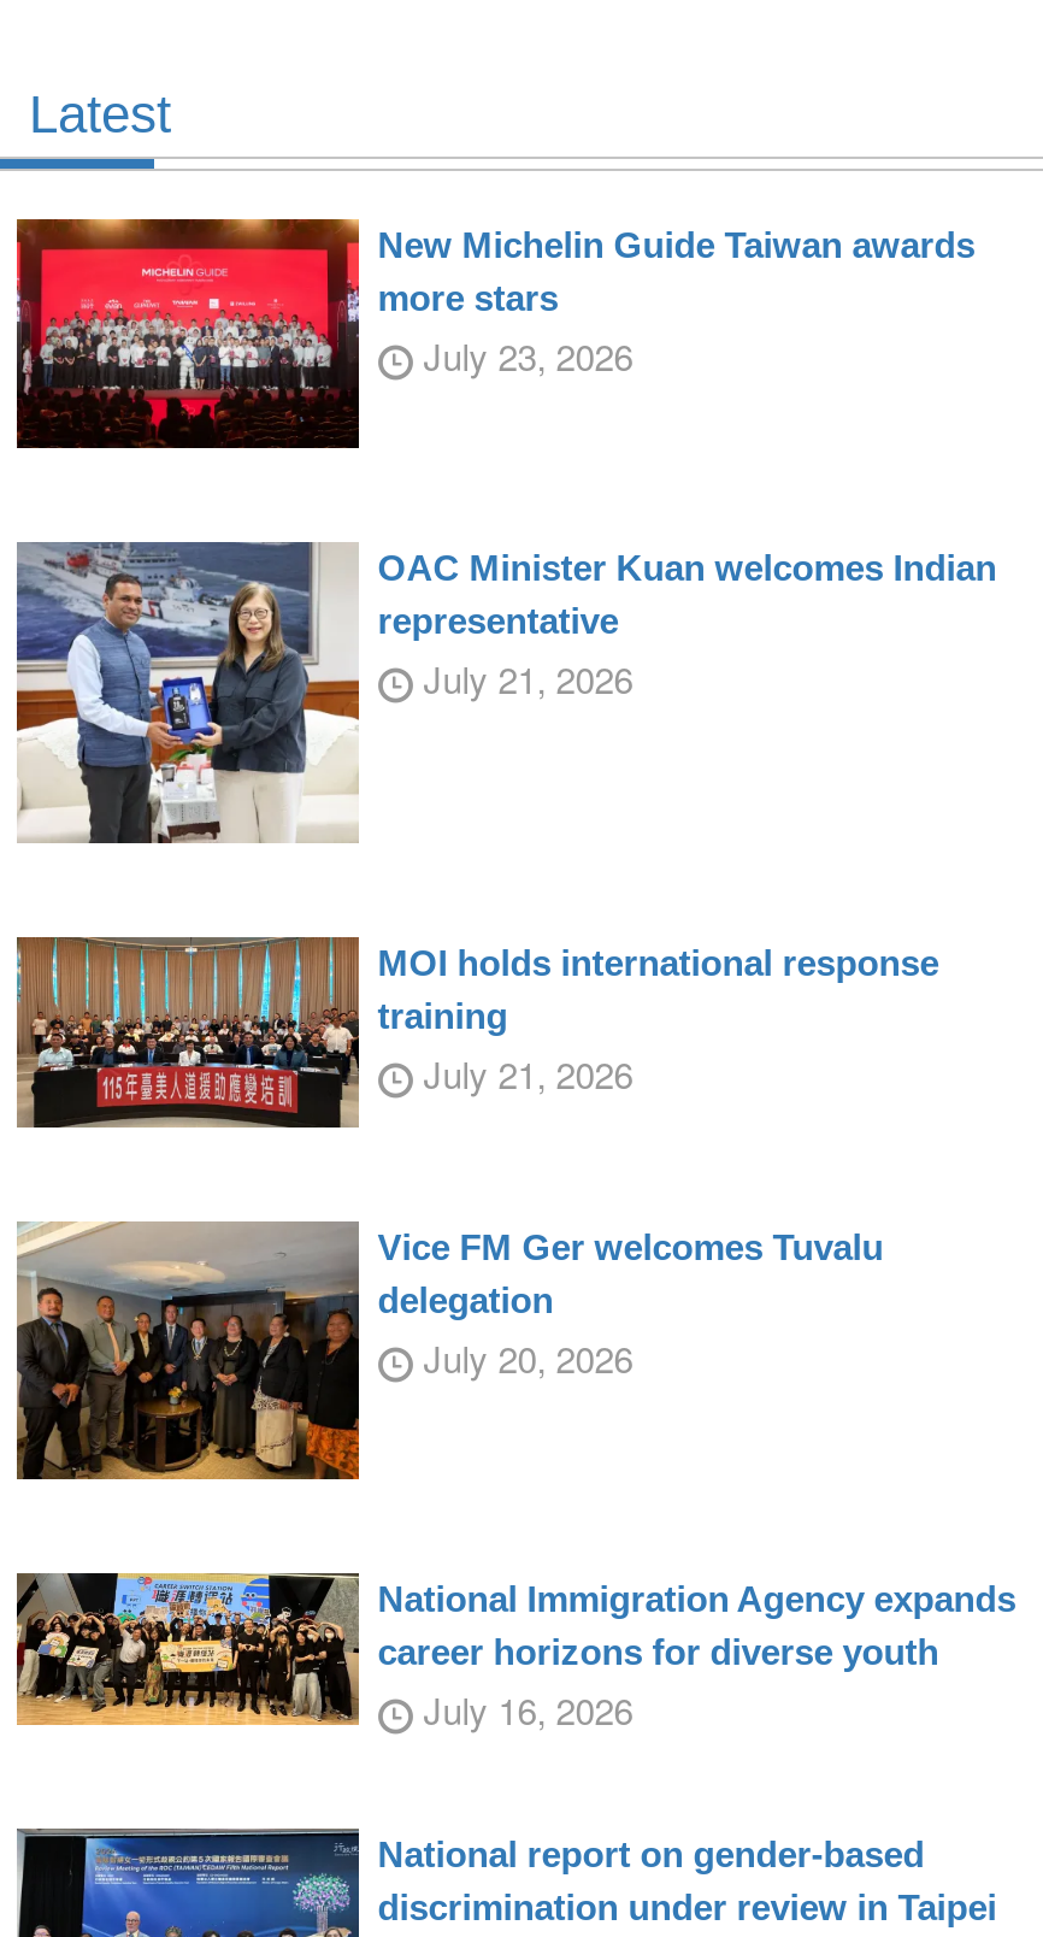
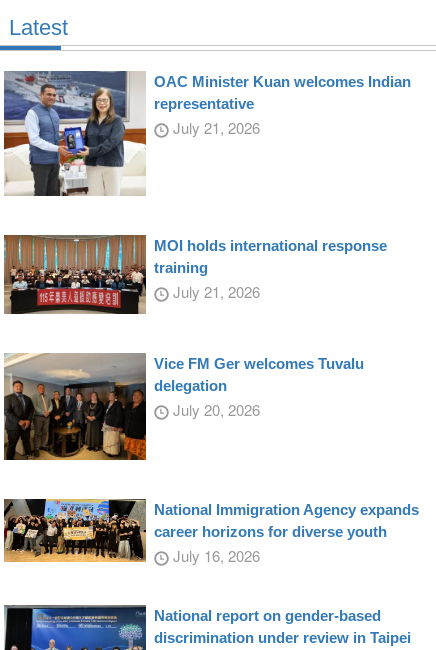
- [image]
- New Michelin Guide Taiwan awards
- more stars
- July 23, 2026
